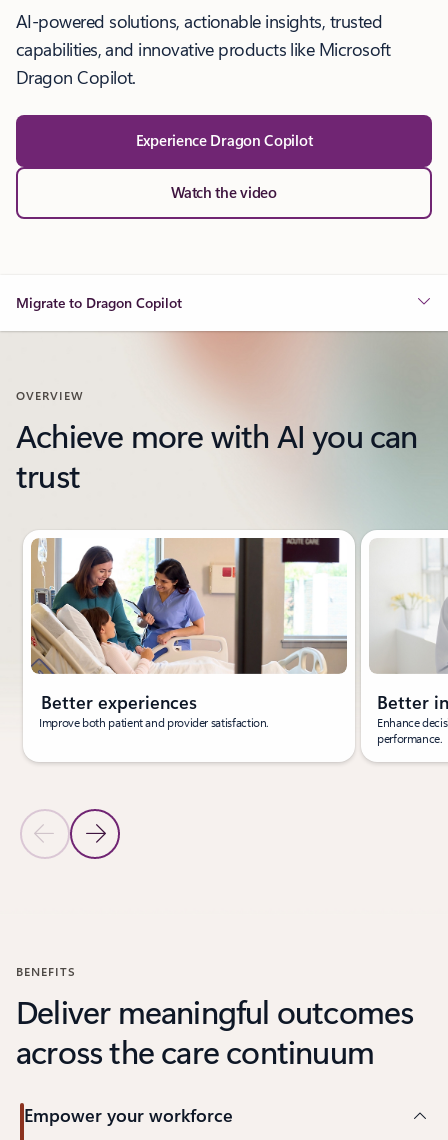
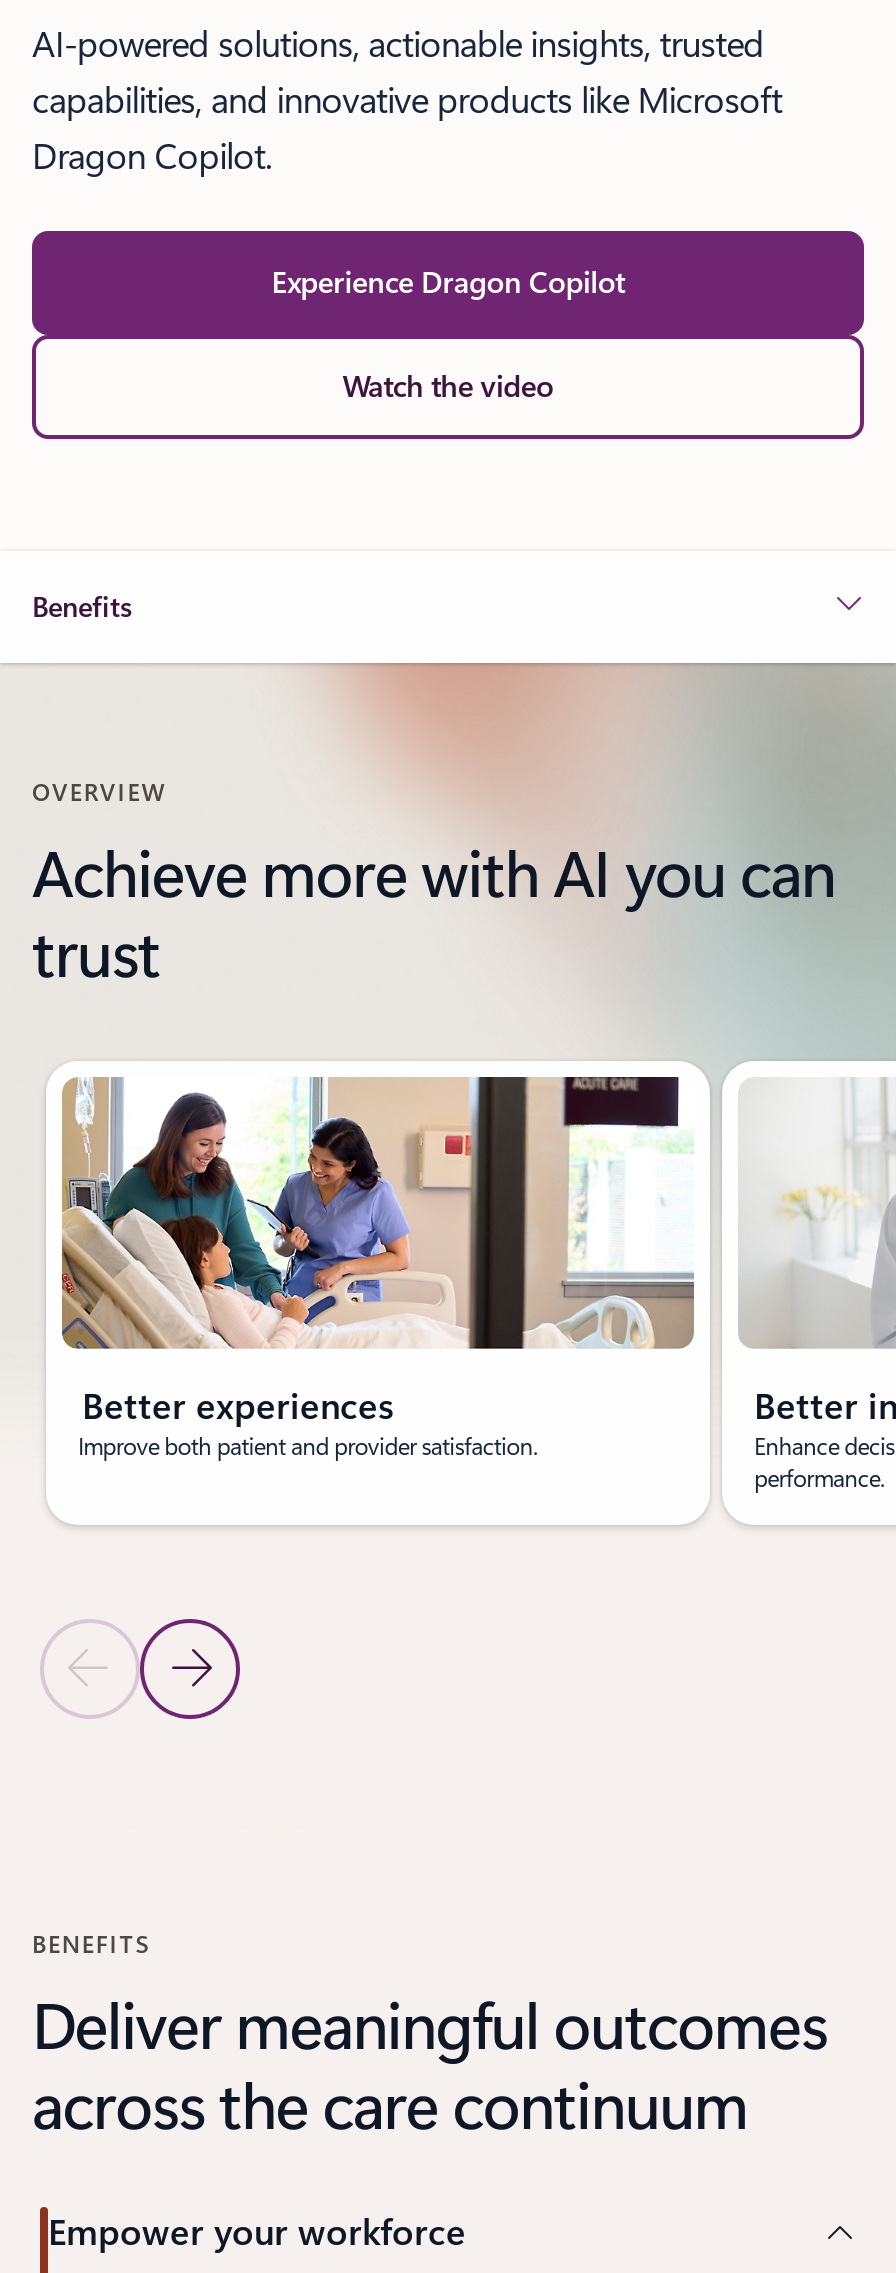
- Migrate to Dragon Copilot
+ Benefits
